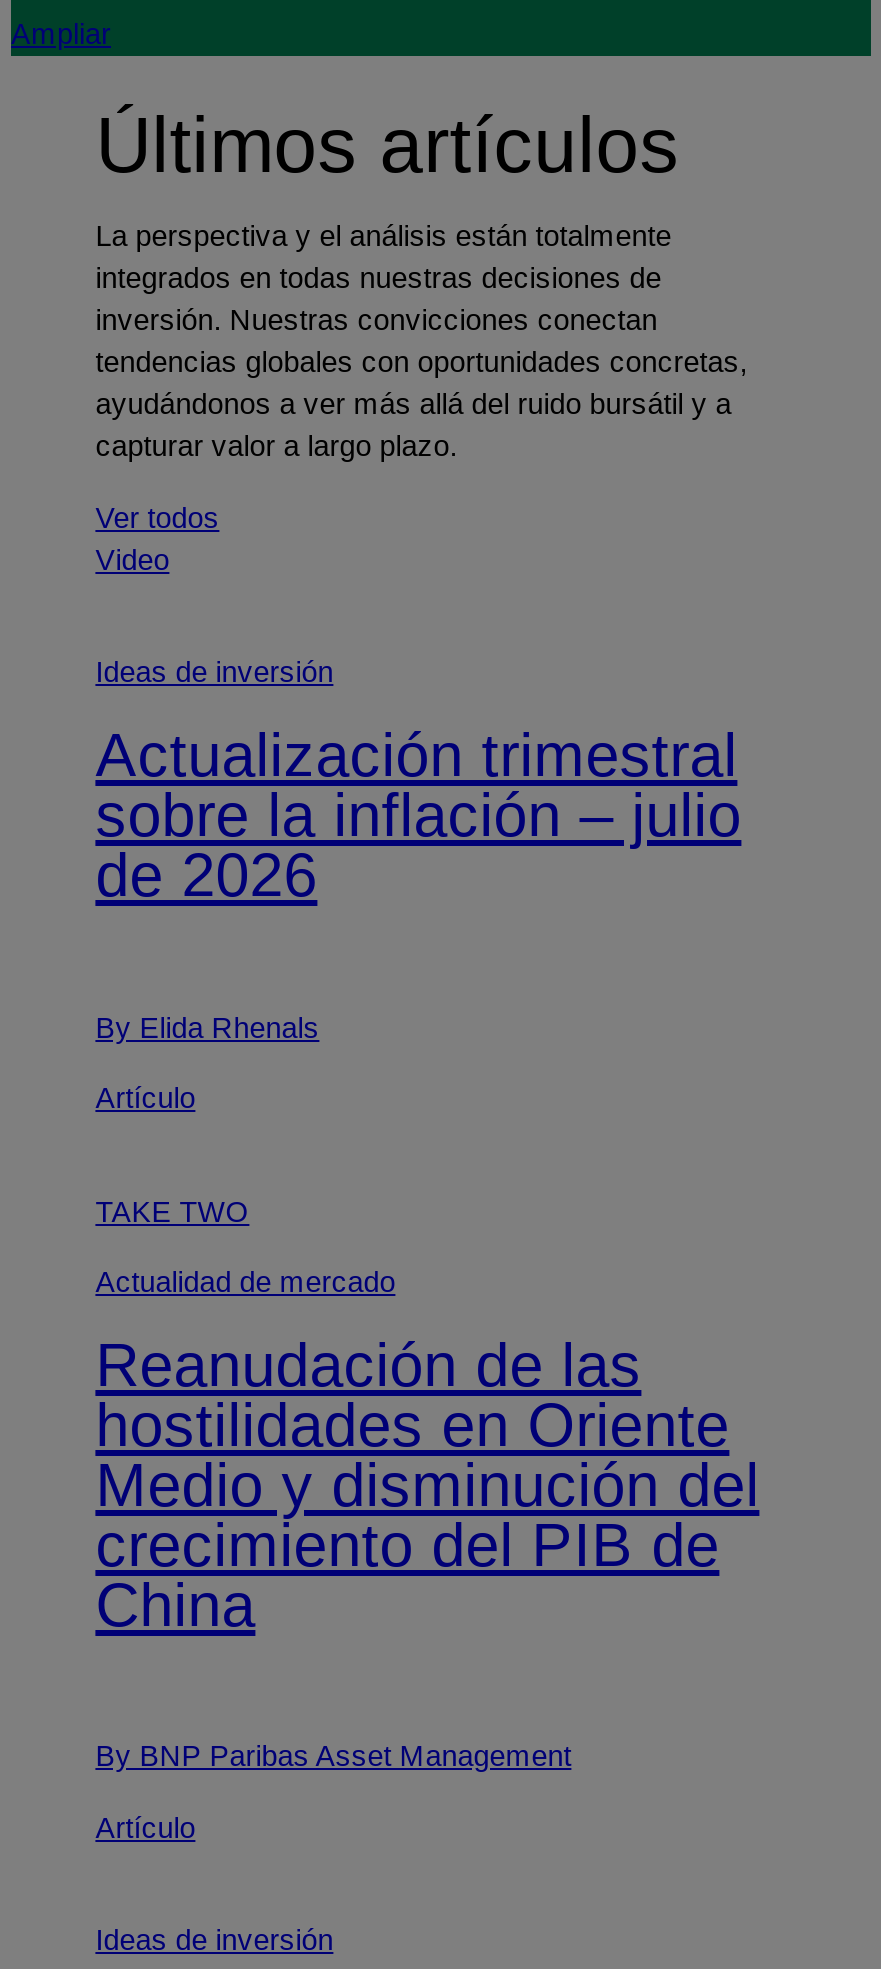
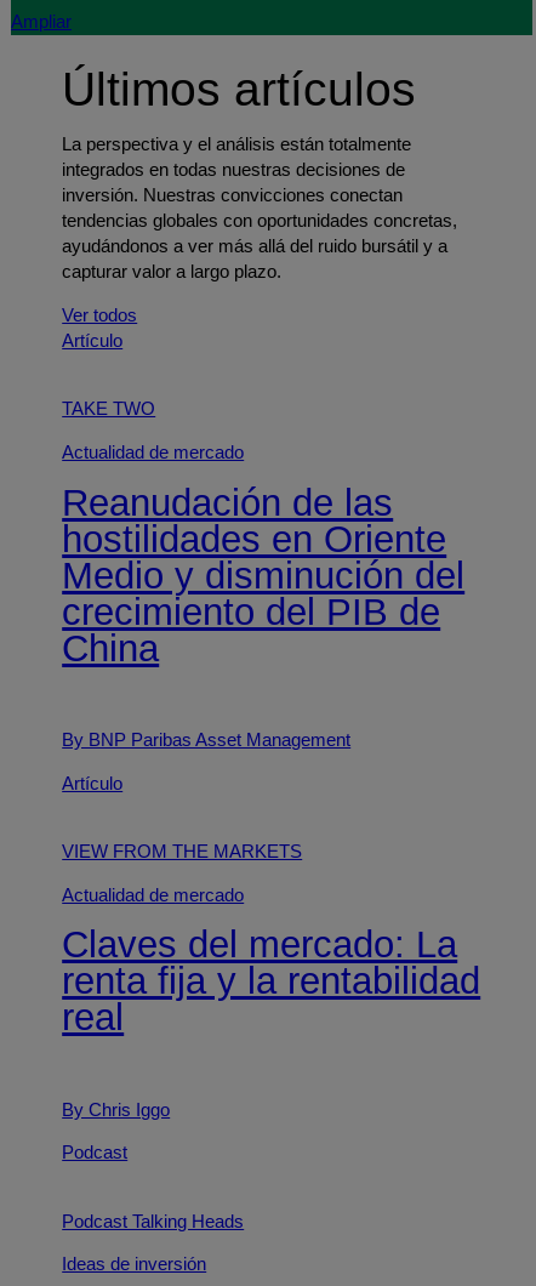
- Video

- Ideas de inversión
- Actualización trimestral
- sobre la inflación – julio
- de 2026
- By Elida Rhenals

moved up: Artículo | TAKE TWO | Actualidad de mercado | ... | By BNP Paribas Asset Management | Artículo

+ VIEW FROM THE MARKETS
+ Actualidad de mercado
+ Claves del mercado: La
+ renta fija y la rentabilidad
+ real
+ By Chris Iggo
+ Podcast

+ Podcast Talking Heads
